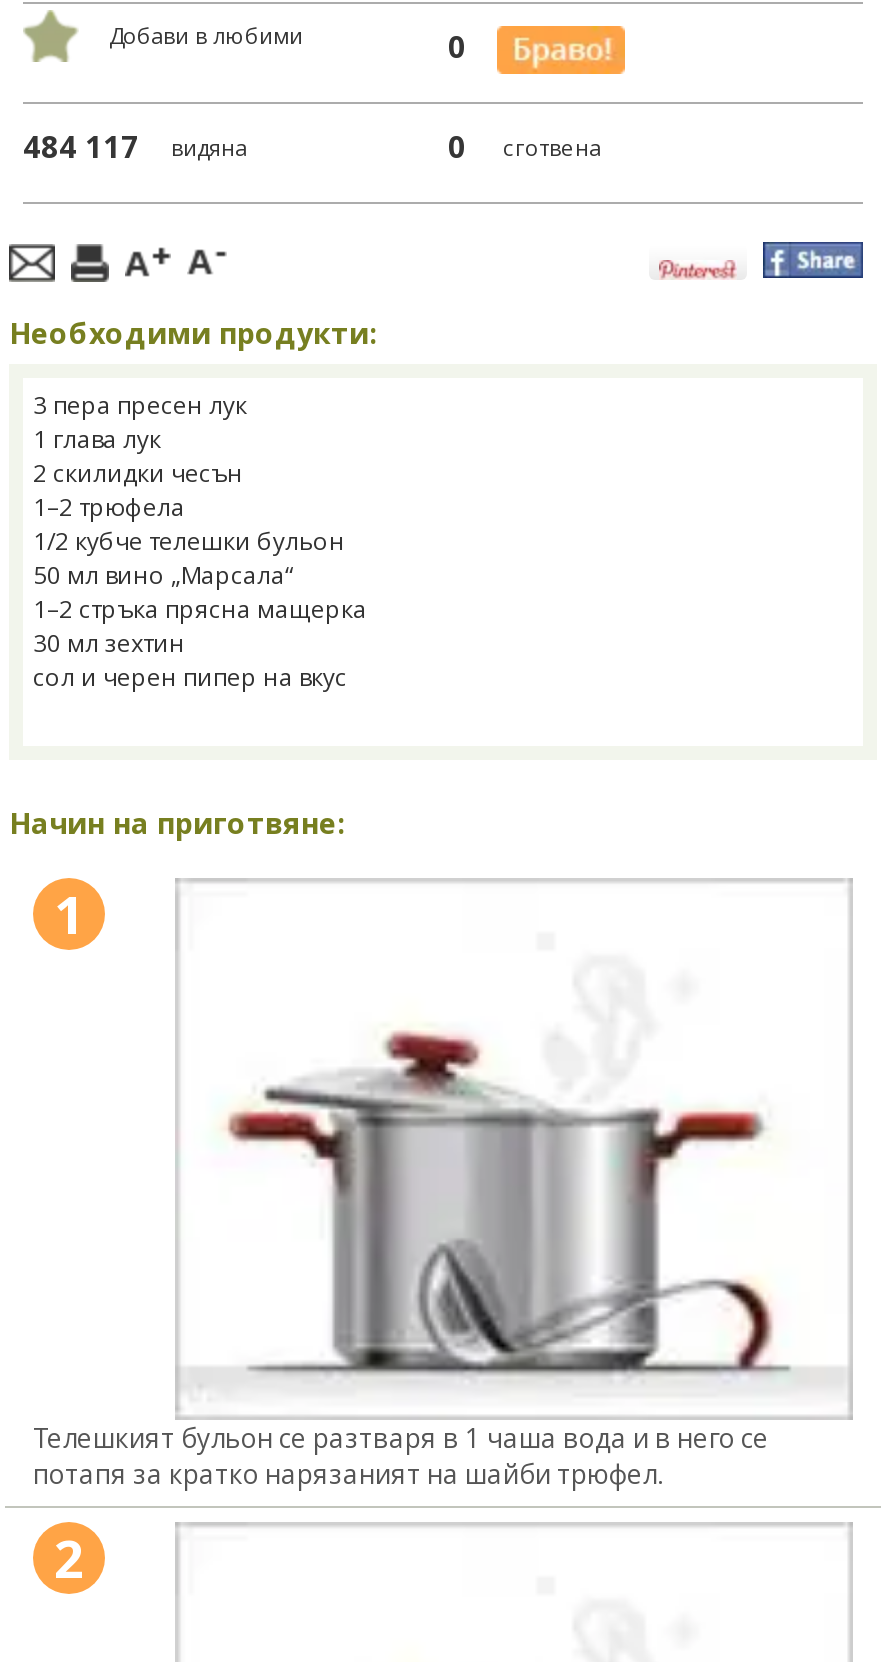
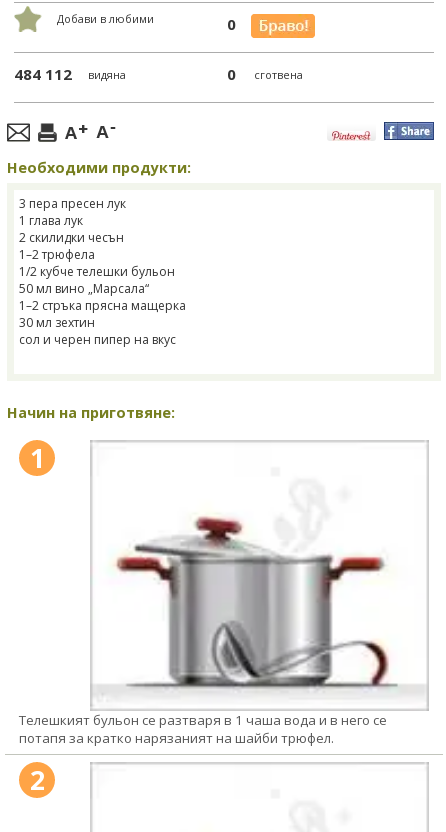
- 484 117 видяна
+ 484 112 видяна
